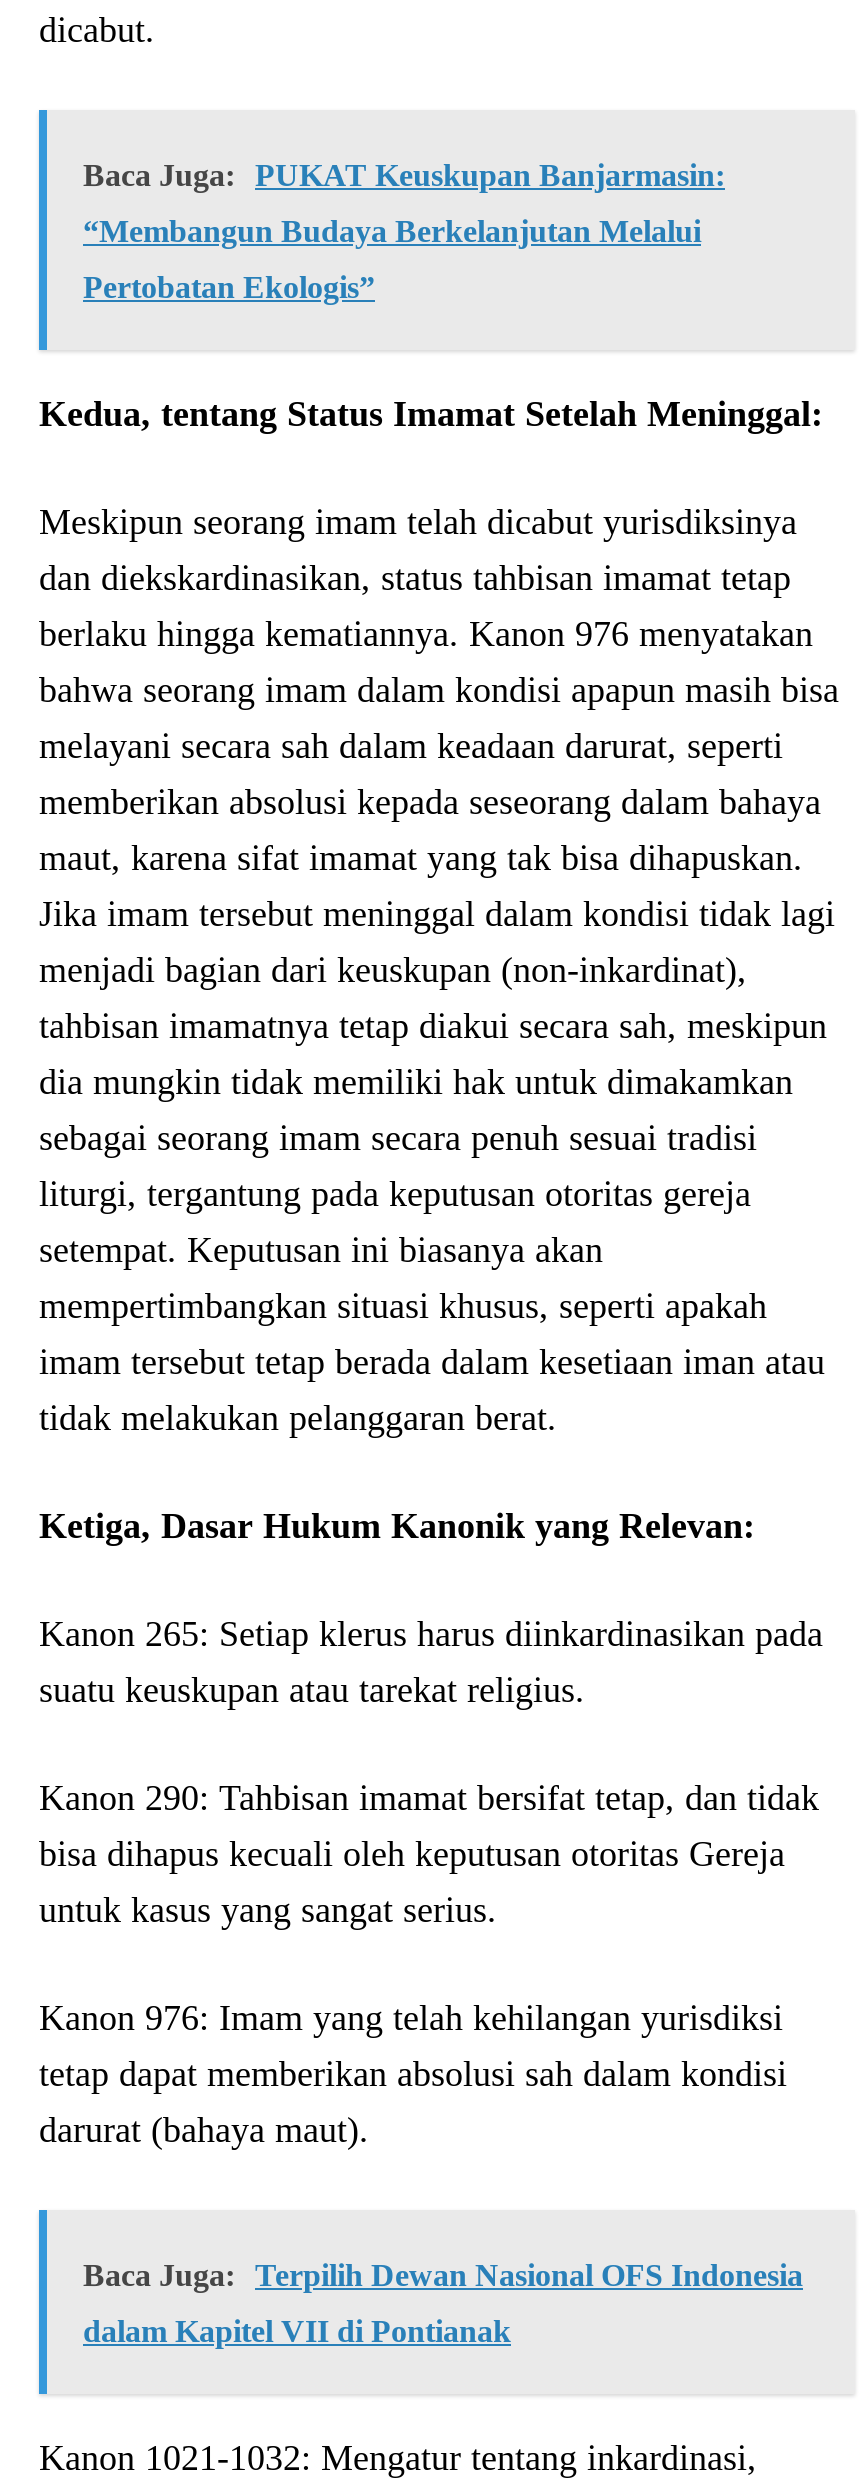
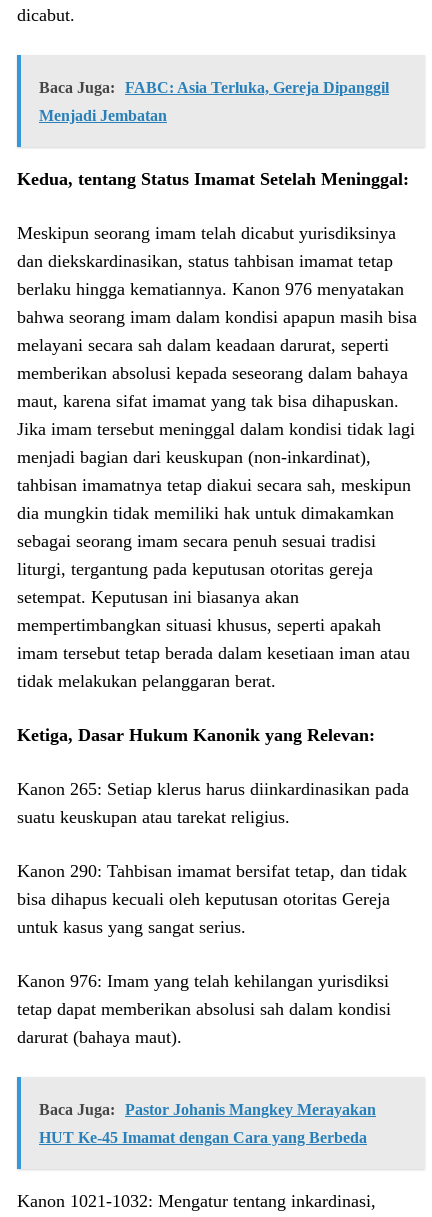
- Baca Juga: PUKAT Keuskupan Banjarmasin:
- “Membangun Budaya Berkelanjutan Melalui
- Pertobatan Ekologis”
+ Baca Juga: FABC: Asia Terluka, Gereja Dipanggil
+ Menjadi Jembatan

- Baca Juga: Terpilih Dewan Nasional OFS Indonesia
+ Baca Juga: Pastor Johanis Mangkey Merayakan

- dalam Kapitel VII di Pontianak
+ HUT Ke-45 Imamat dengan Cara yang Berbeda
